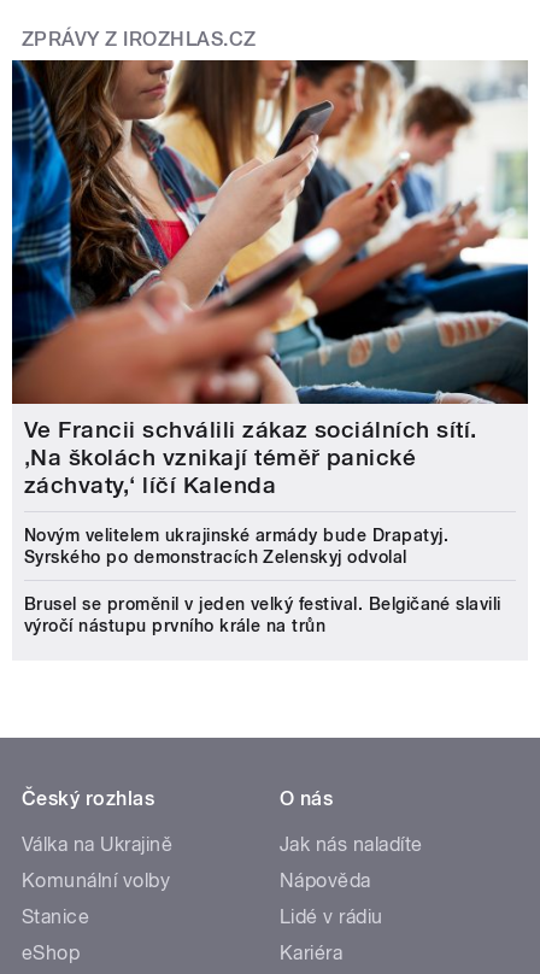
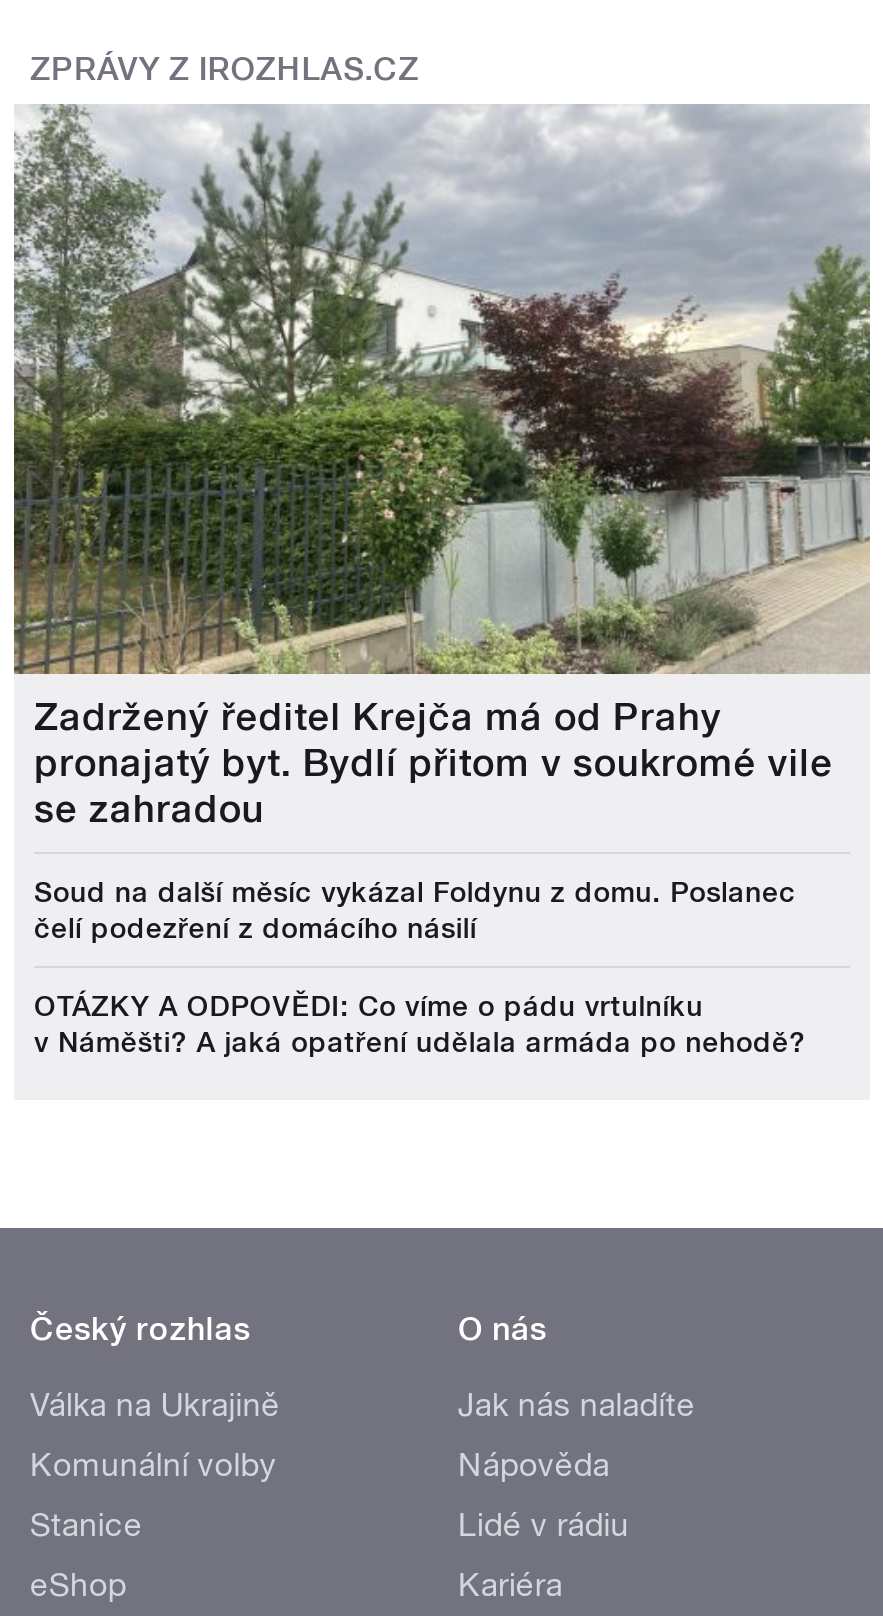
- [image]
- Ve Francii schválili zákaz sociálních sítí.
- ‚Na školách vznikají téměř panické
- záchvaty,‘ líčí Kalenda
+ [image]
+ Zadržený ředitel Krejča má od Prahy
+ pronajatý byt. Bydlí přitom v soukromé vile
+ se zahradou

- Novým velitelem ukrajinské armády bude Drapatyj.
- Syrského po demonstracích Zelenskyj odvolal
+ Soud na další měsíc vykázal Foldynu z domu. Poslanec
+ čelí podezření z domácího násilí

- Brusel se proměnil v jeden velký festival. Belgičané slavili
- výročí nástupu prvního krále na trůn
+ OTÁZKY A ODPOVĚDI: Co víme o pádu vrtulníku
+ v Náměšti? A jaká opatření udělala armáda po nehodě?
